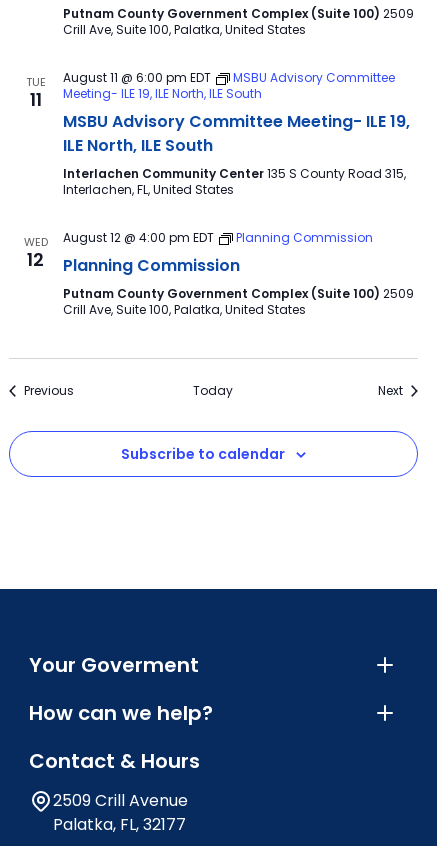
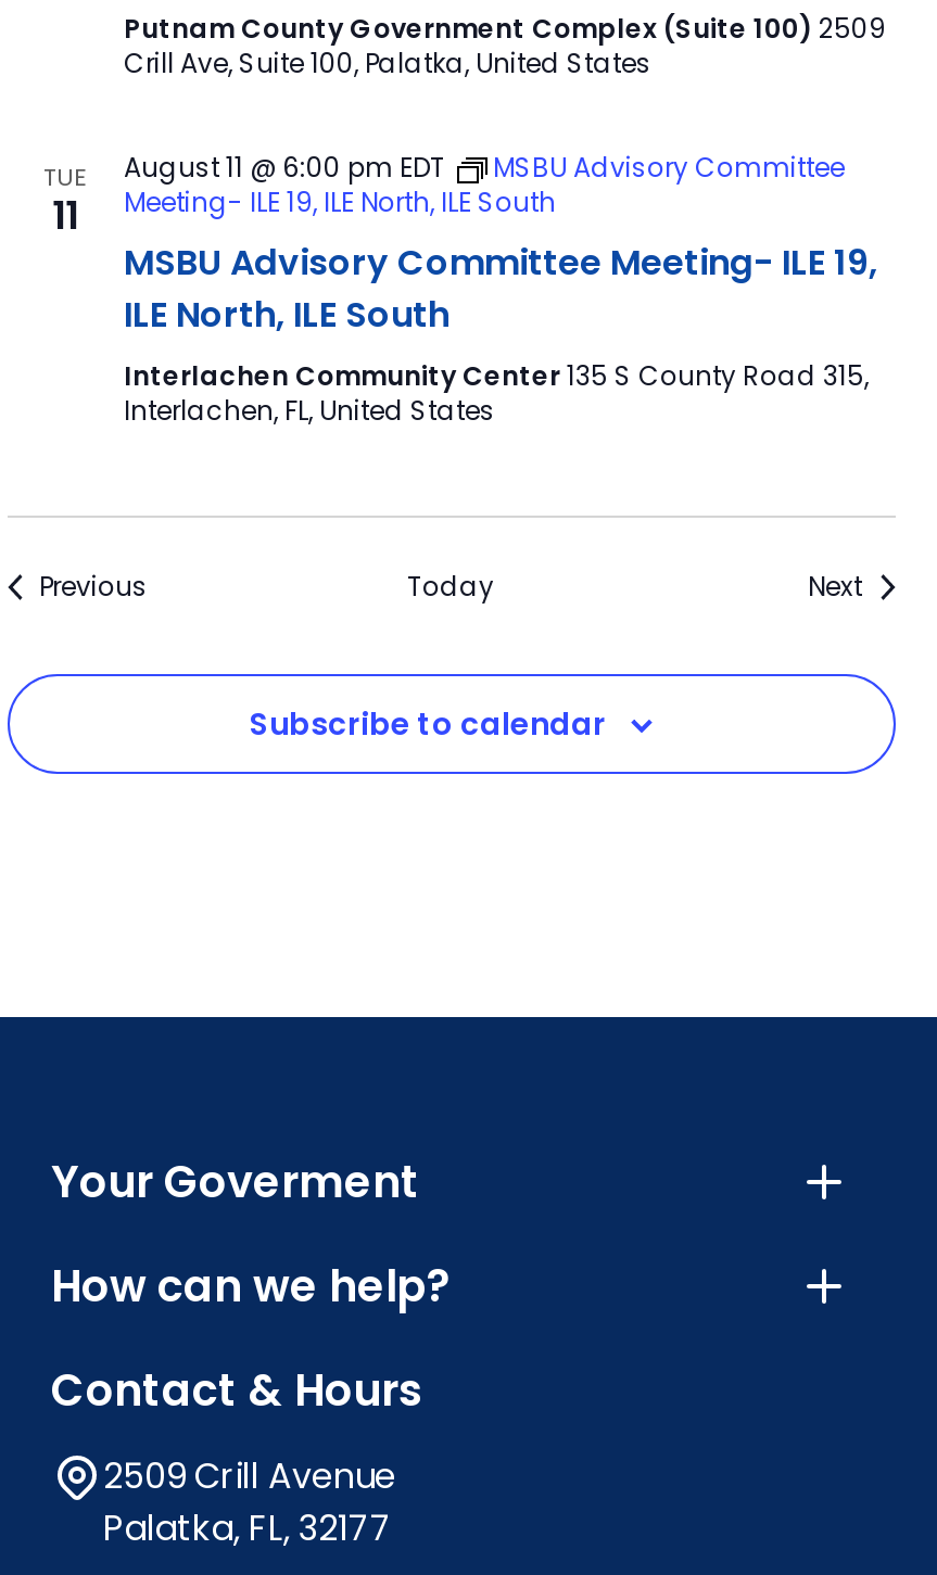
- WED
- 12

- August 12 @ 4:00 pm EDT
- Planning Commission
- Planning Commission
- Putnam County Government Complex (Suite 100) 2509
- Crill Ave, Suite 100, Palatka, United States
